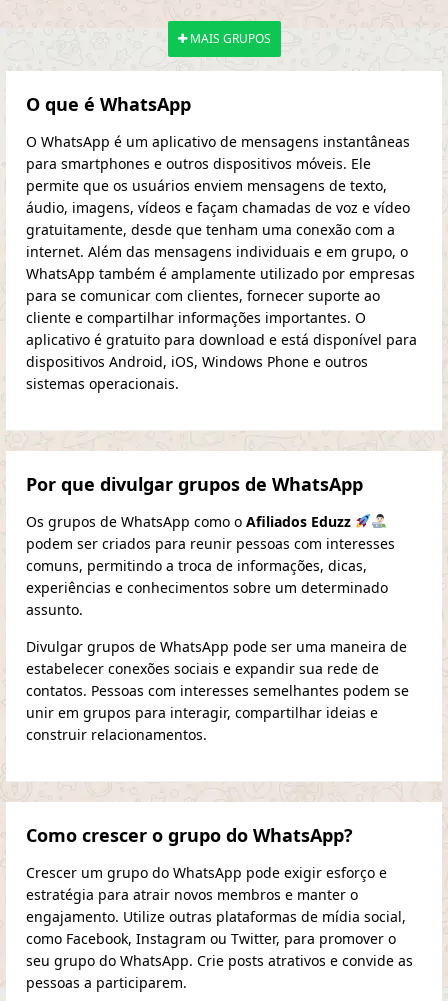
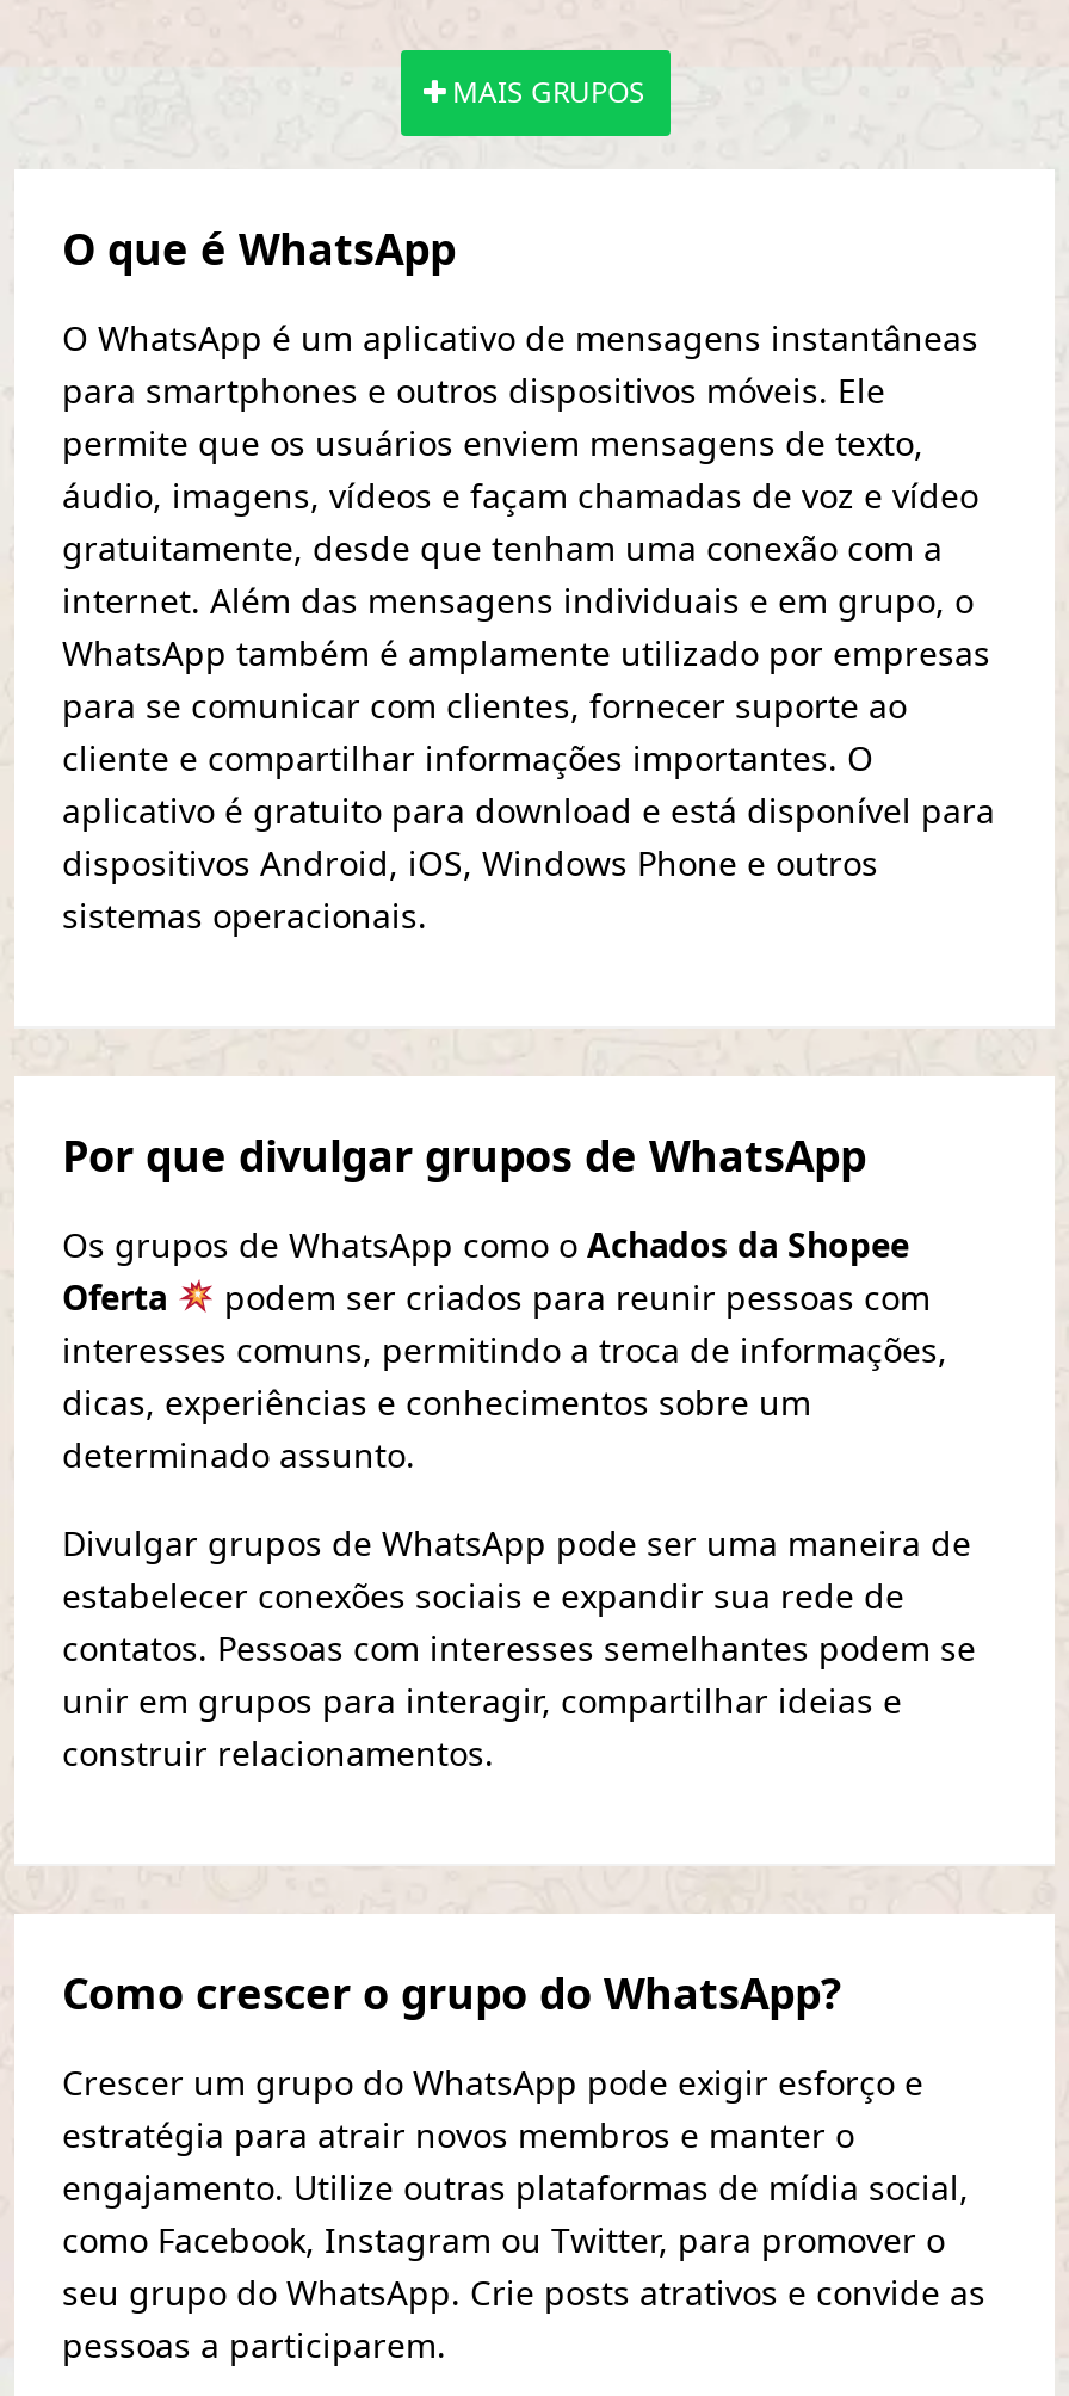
- Os grupos de WhatsApp como o Afiliados Eduzz
- podem ser criados para reunir pessoas com interesses
- comuns, permitindo a troca de informações, dicas,
- experiências e conhecimentos sobre um determinado
- assunto.
+ Os grupos de WhatsApp como o Achados da Shopee
+ Oferta
+ podem ser criados para reunir pessoas com
+ interesses comuns, permitindo a troca de informações,
+ dicas, experiências e conhecimentos sobre um
+ determinado assunto.
